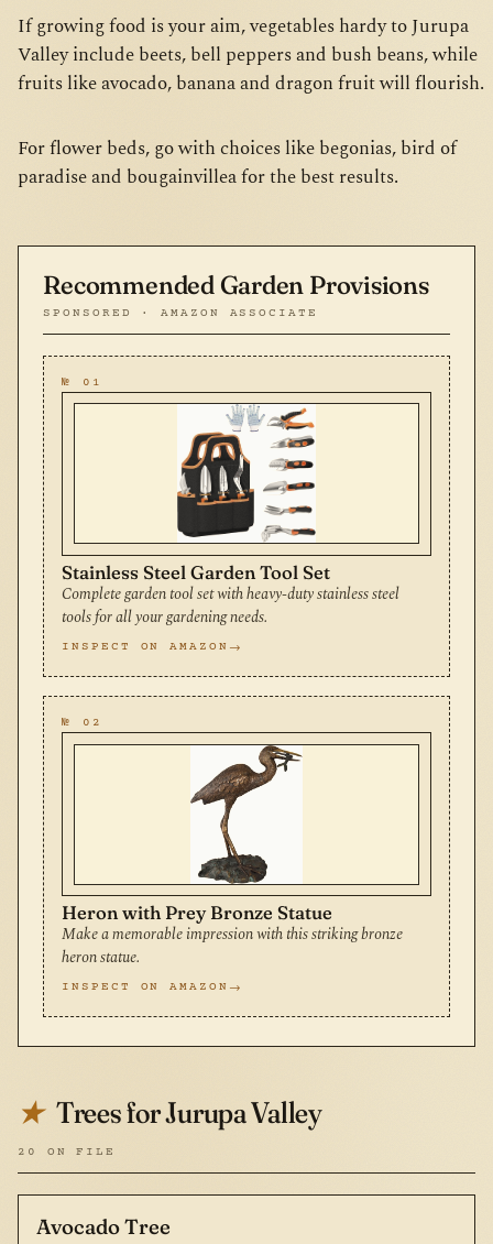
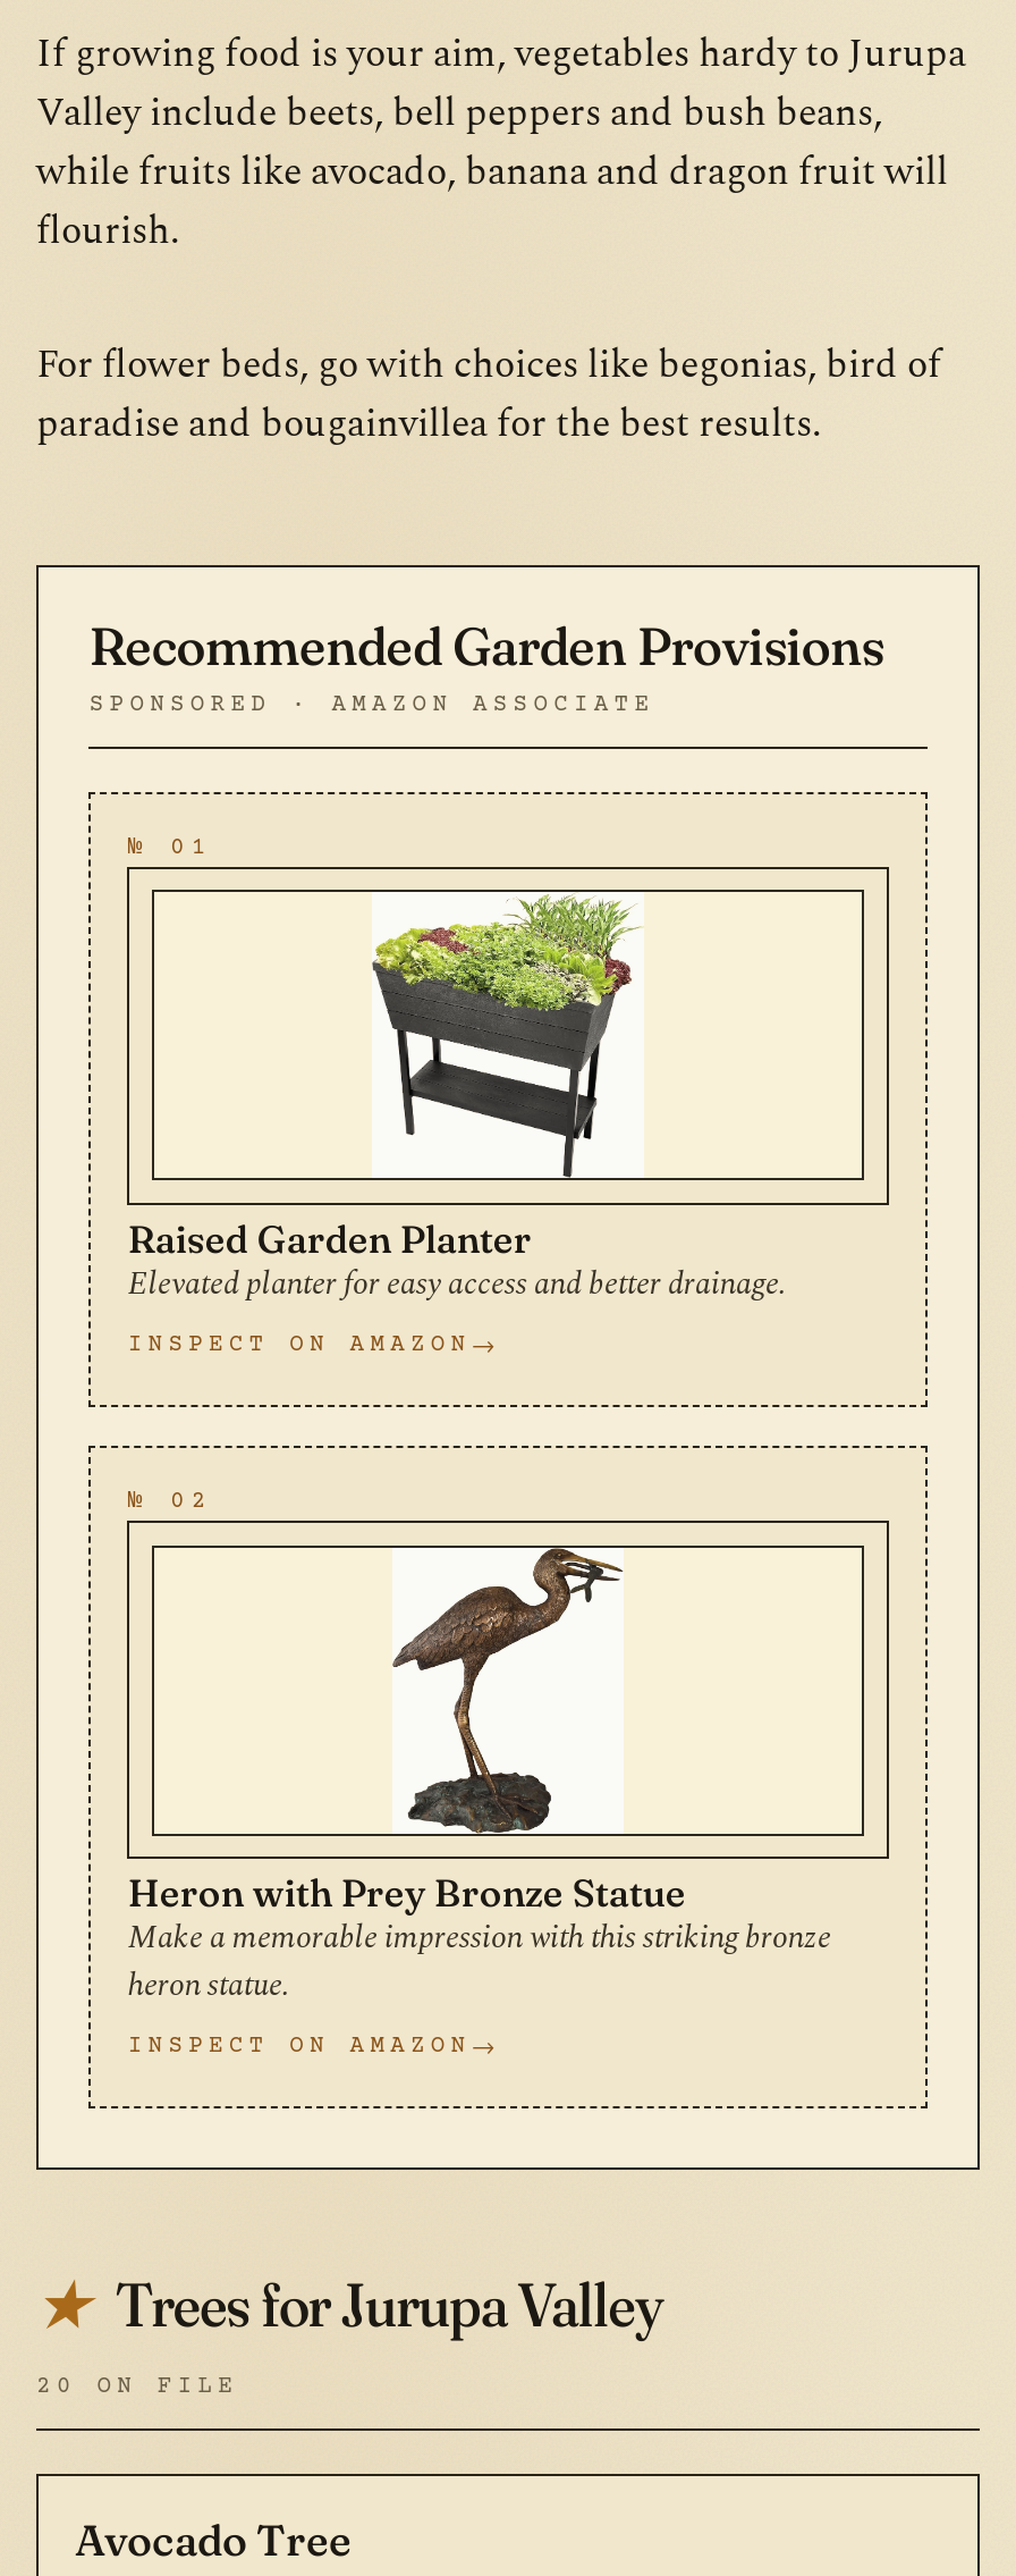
moved down: For flower beds, go with choices like begonias, bird of | paradise and bougainvillea for the best results. | Recommended Garden Provisions | SPONSORED · AMAZON ASSOCIATE

- [image]
- Stainless Steel Garden Tool Set
- Complete garden tool set with heavy-duty stainless steel
- tools for all your gardening needs.
+ [image]
+ Raised Garden Planter
+ Elevated planter for easy access and better drainage.
